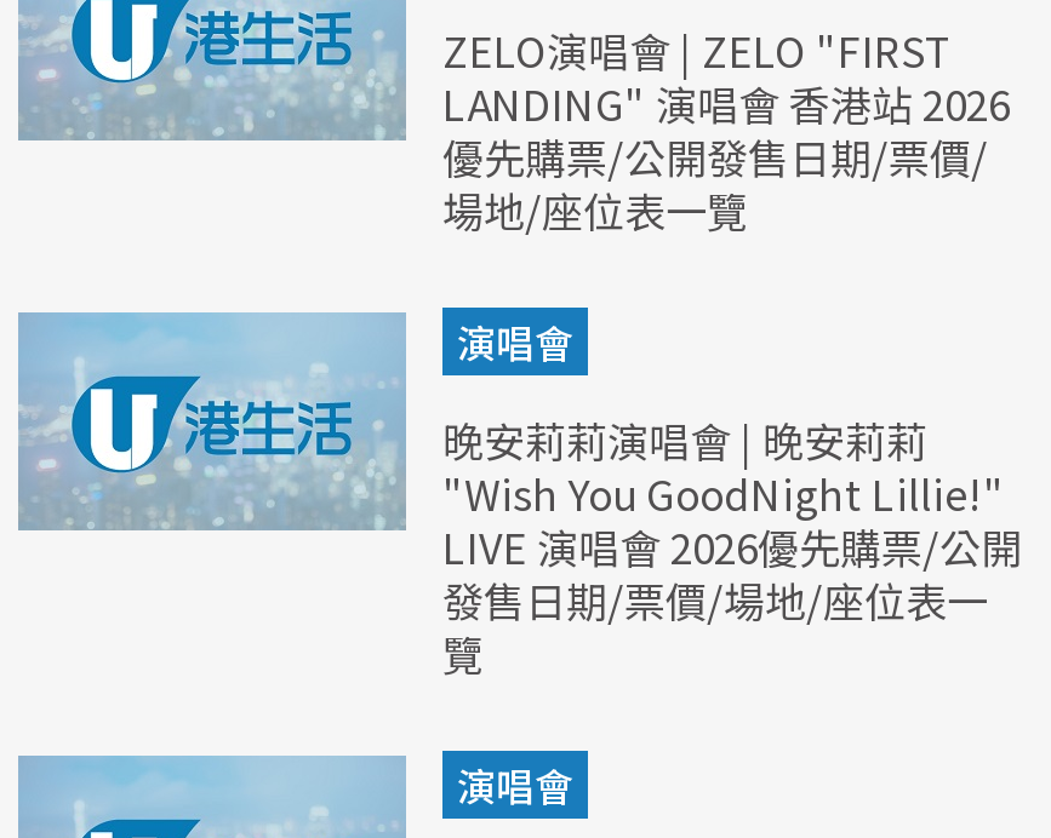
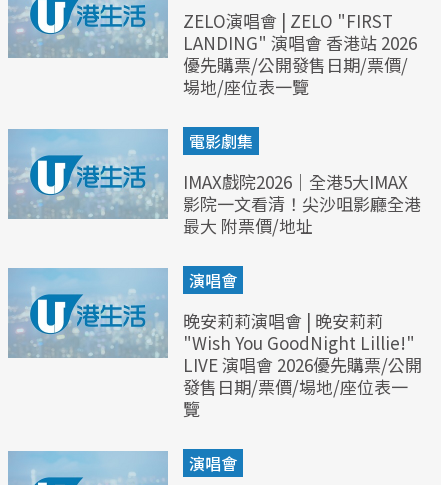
+ 電影劇集
+ IMAX戲院2026｜全港5大IMAX
+ 影院一文看清！尖沙咀影廳全港
+ 最大 附票價/地址
